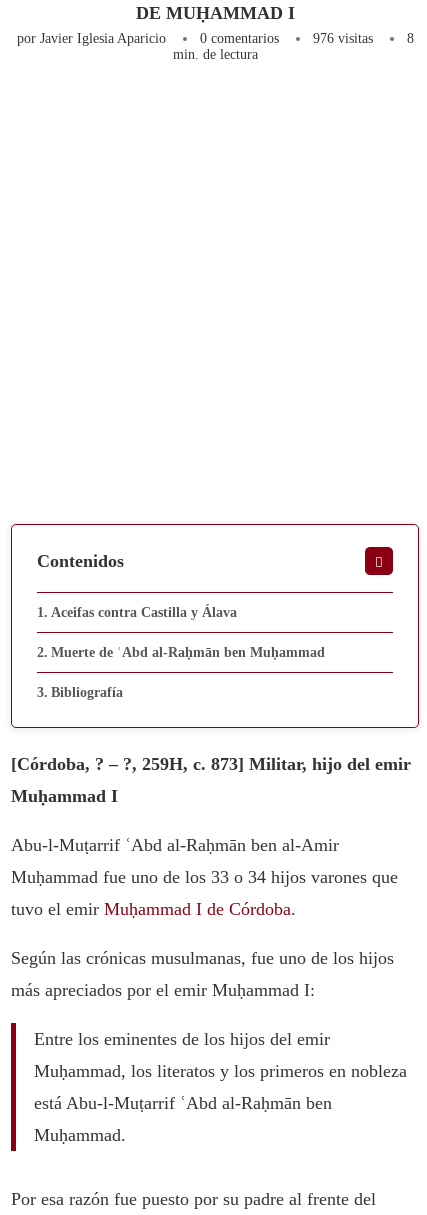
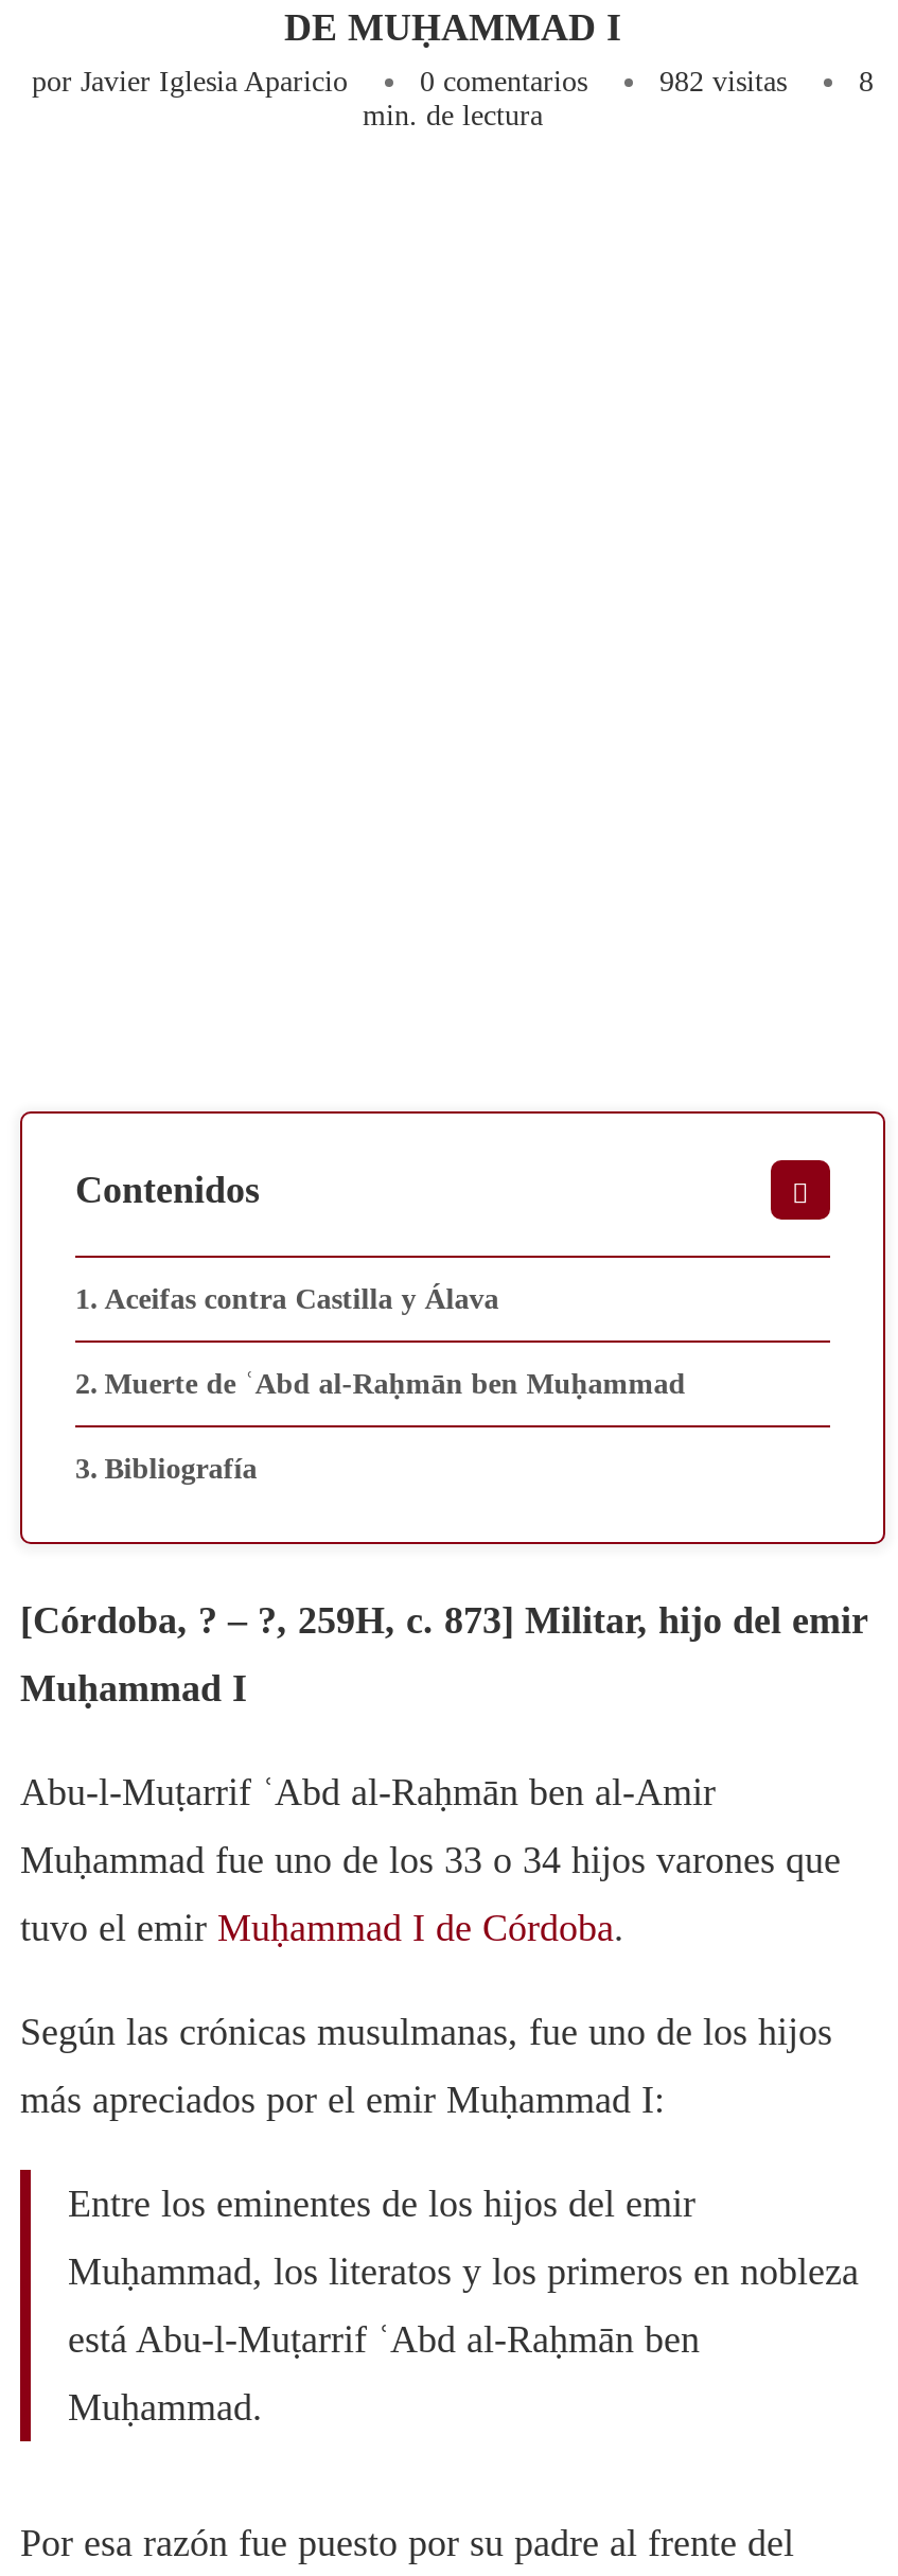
- 976 visitas
+ 982 visitas
